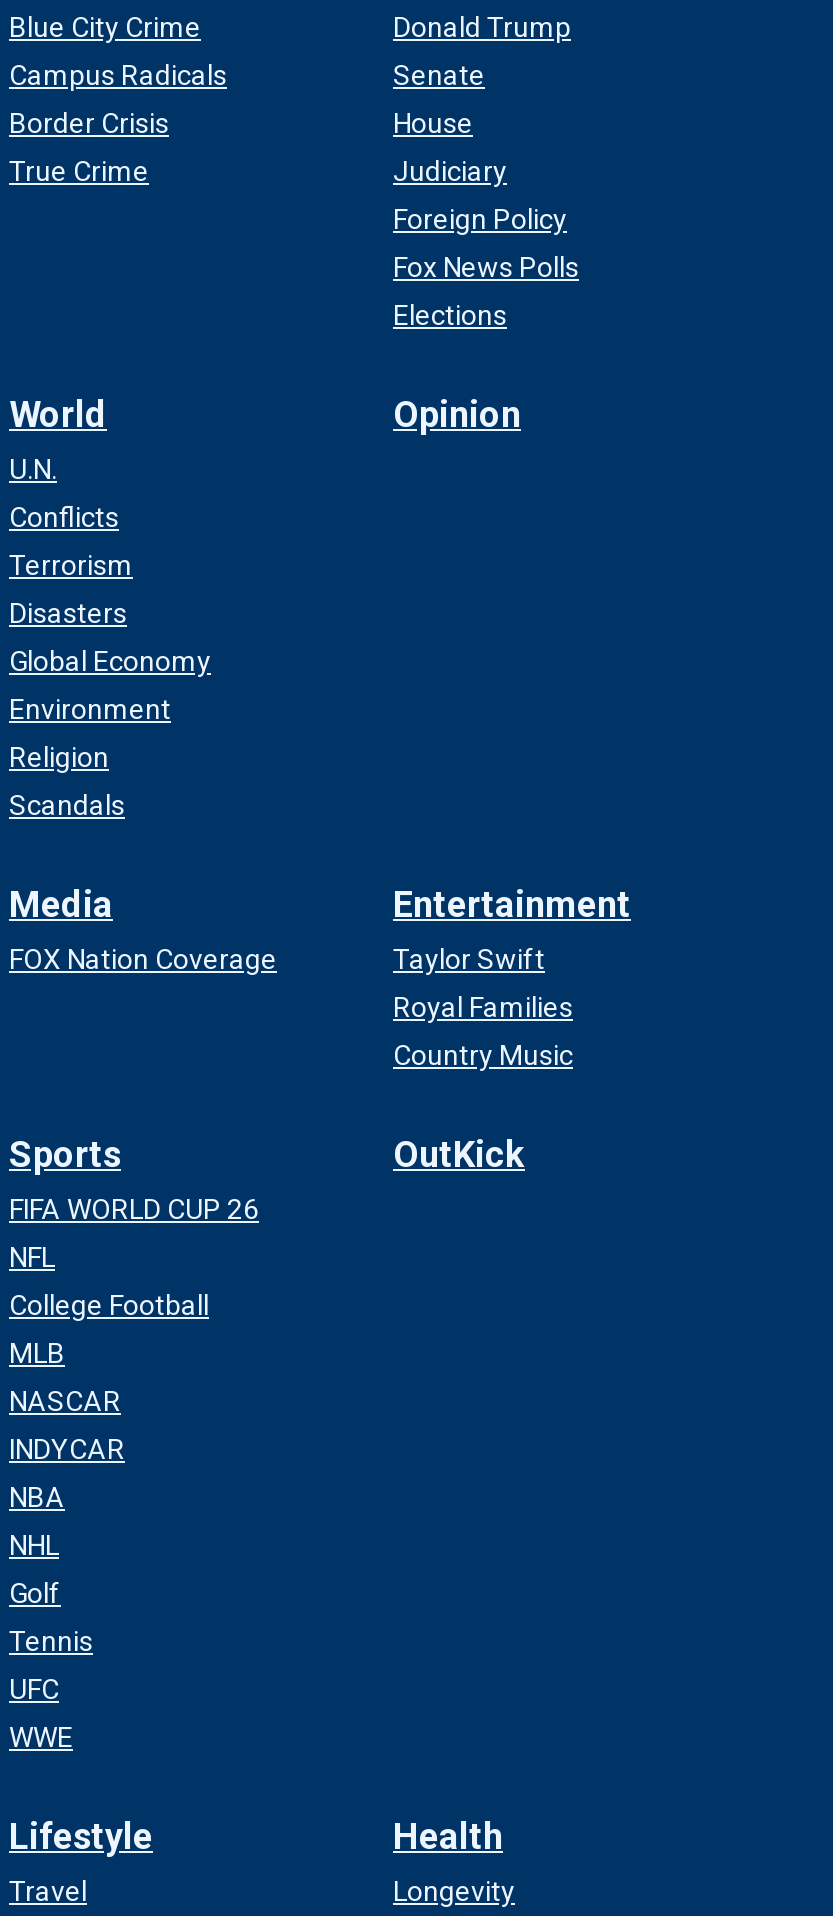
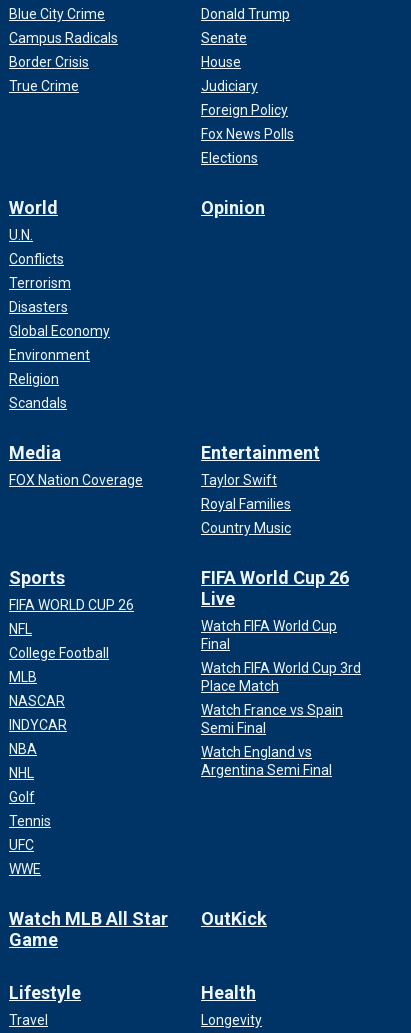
moved down: OutKick

+ Watch MLB All Star
+ Game

+ FIFA World Cup 26
+ Live
+ Watch FIFA World Cup
+ Final
+ Watch FIFA World Cup 3rd
+ Place Match
+ Watch France vs Spain
+ Semi Final
+ Watch England vs
+ Argentina Semi Final
